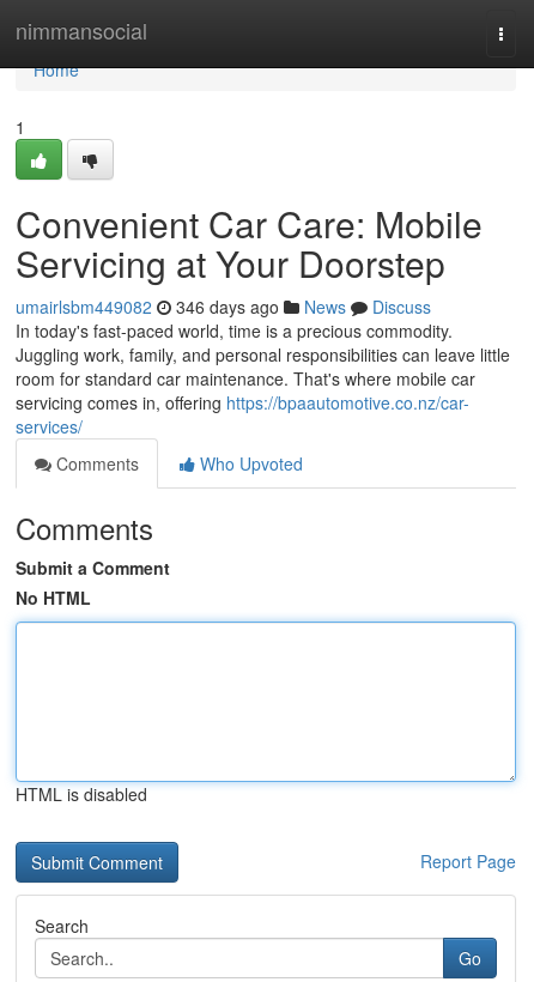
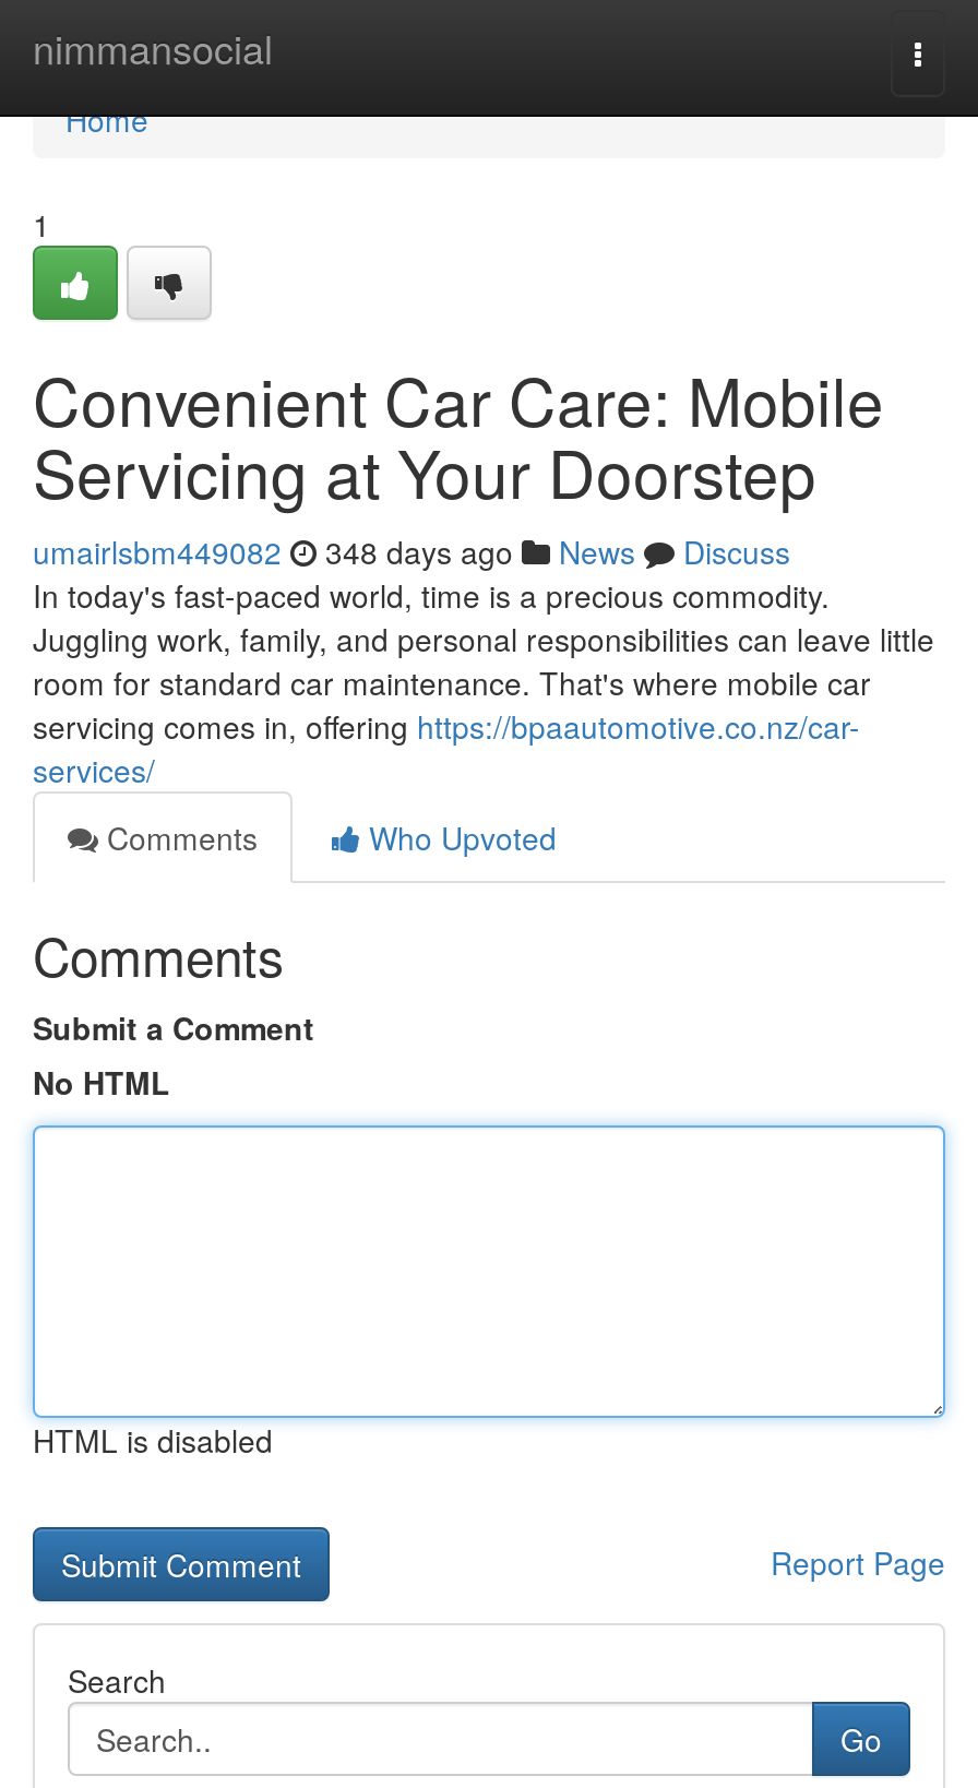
- umairlsbm449082 346 days ago News Discuss
+ umairlsbm449082 348 days ago News Discuss
